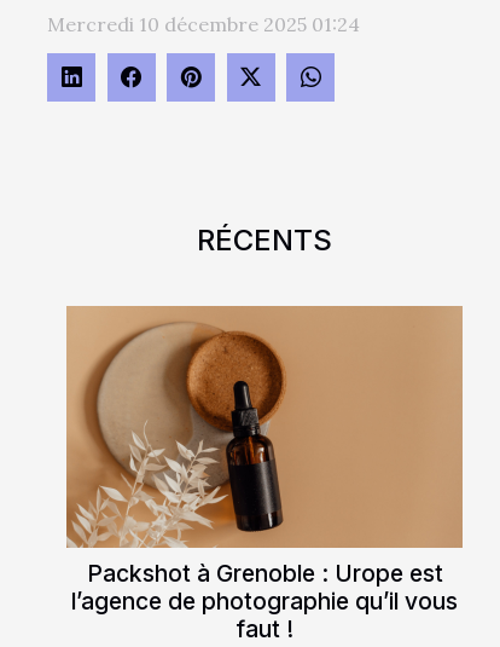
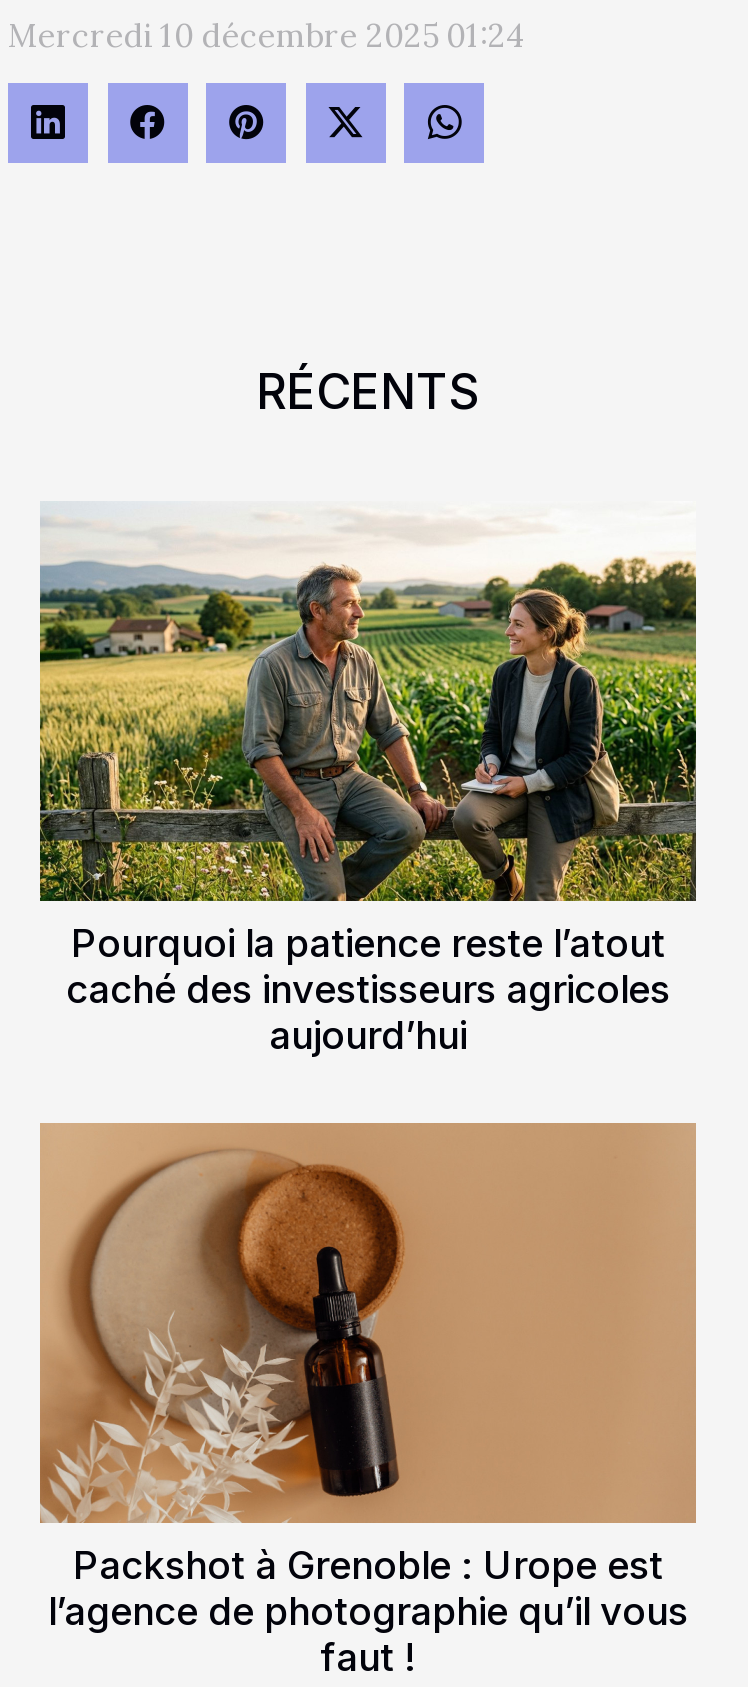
+ [image]
+ Pourquoi la patience reste l’atout
+ caché des investisseurs agricoles
+ aujourd’hui
